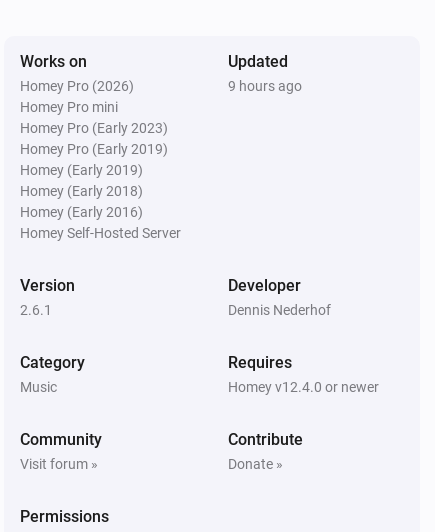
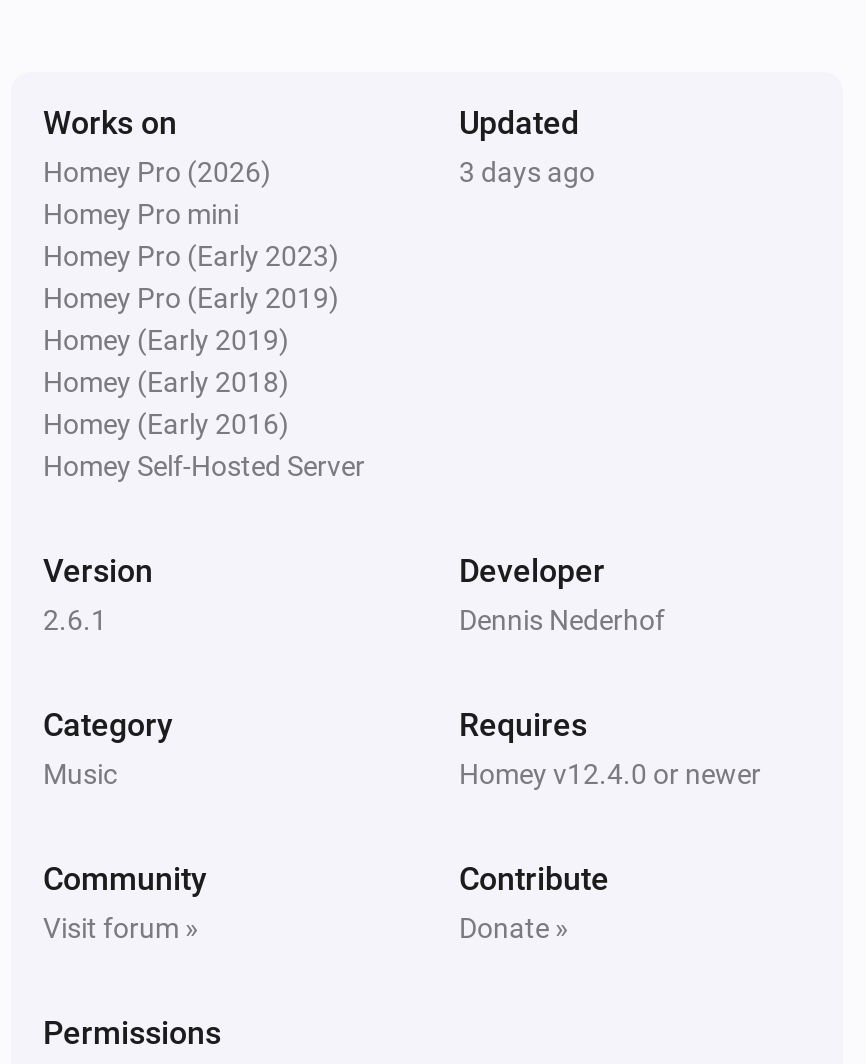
- 9 hours ago
+ 3 days ago
